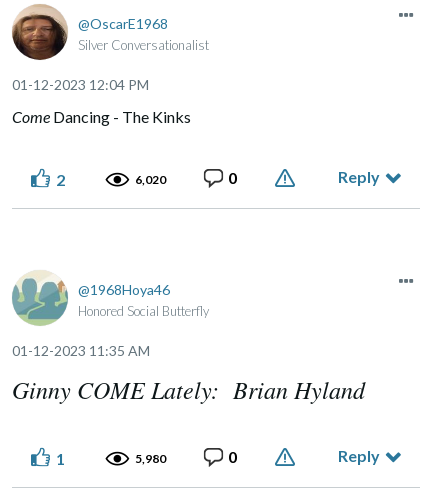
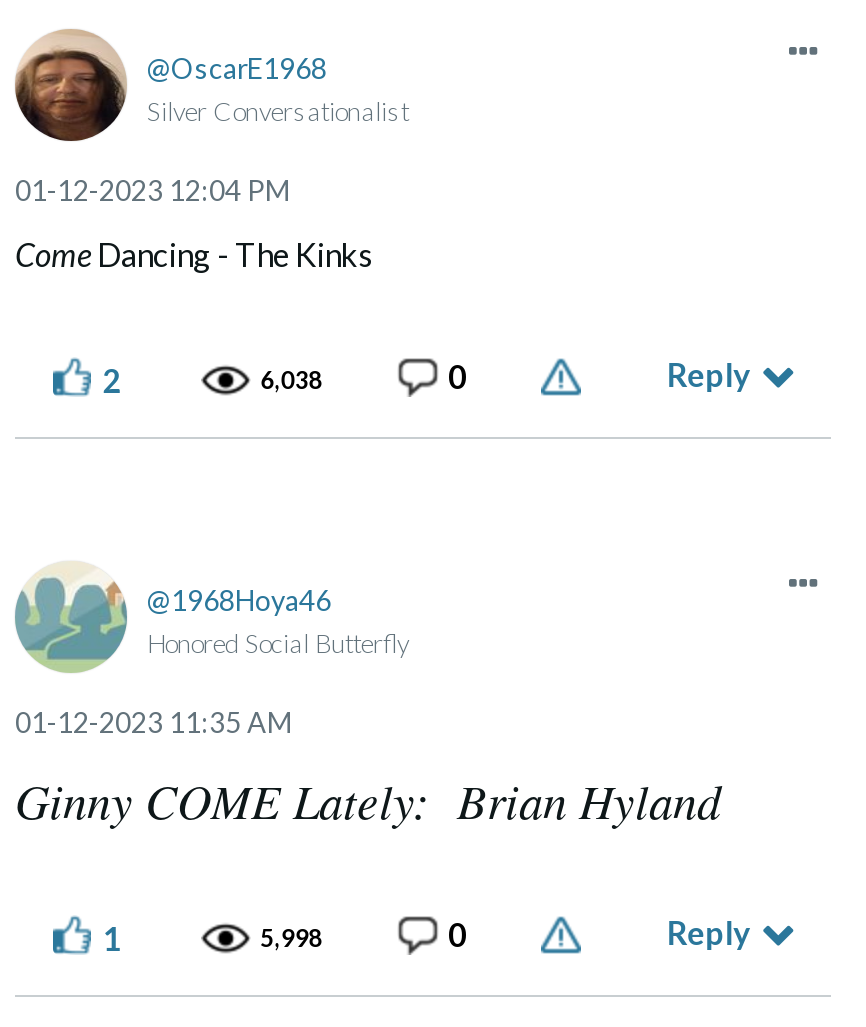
- 6,020
+ 6,038

- 5,980
+ 5,998
